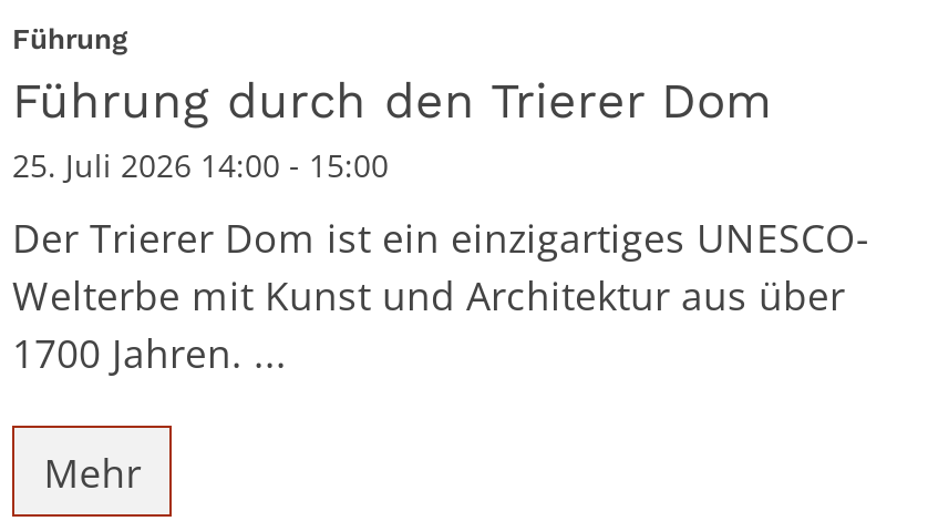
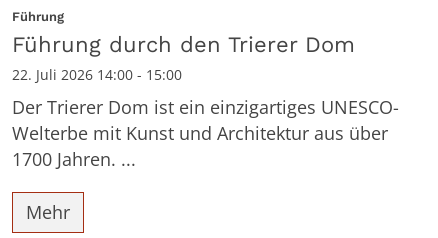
- 25. Juli 2026 14:00 - 15:00
+ 22. Juli 2026 14:00 - 15:00
